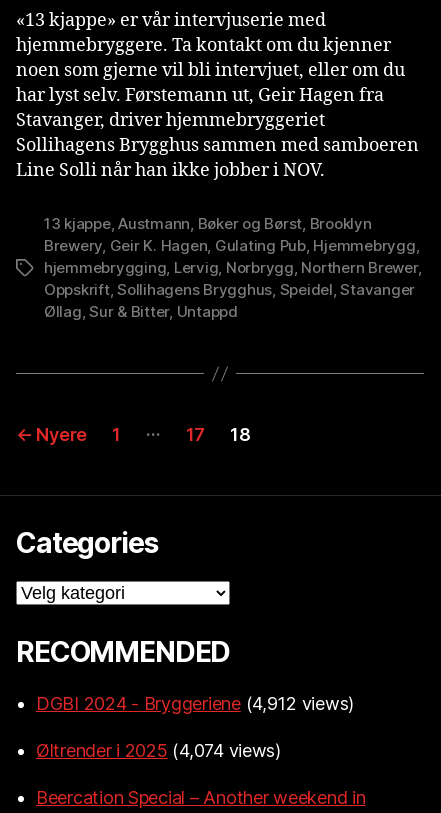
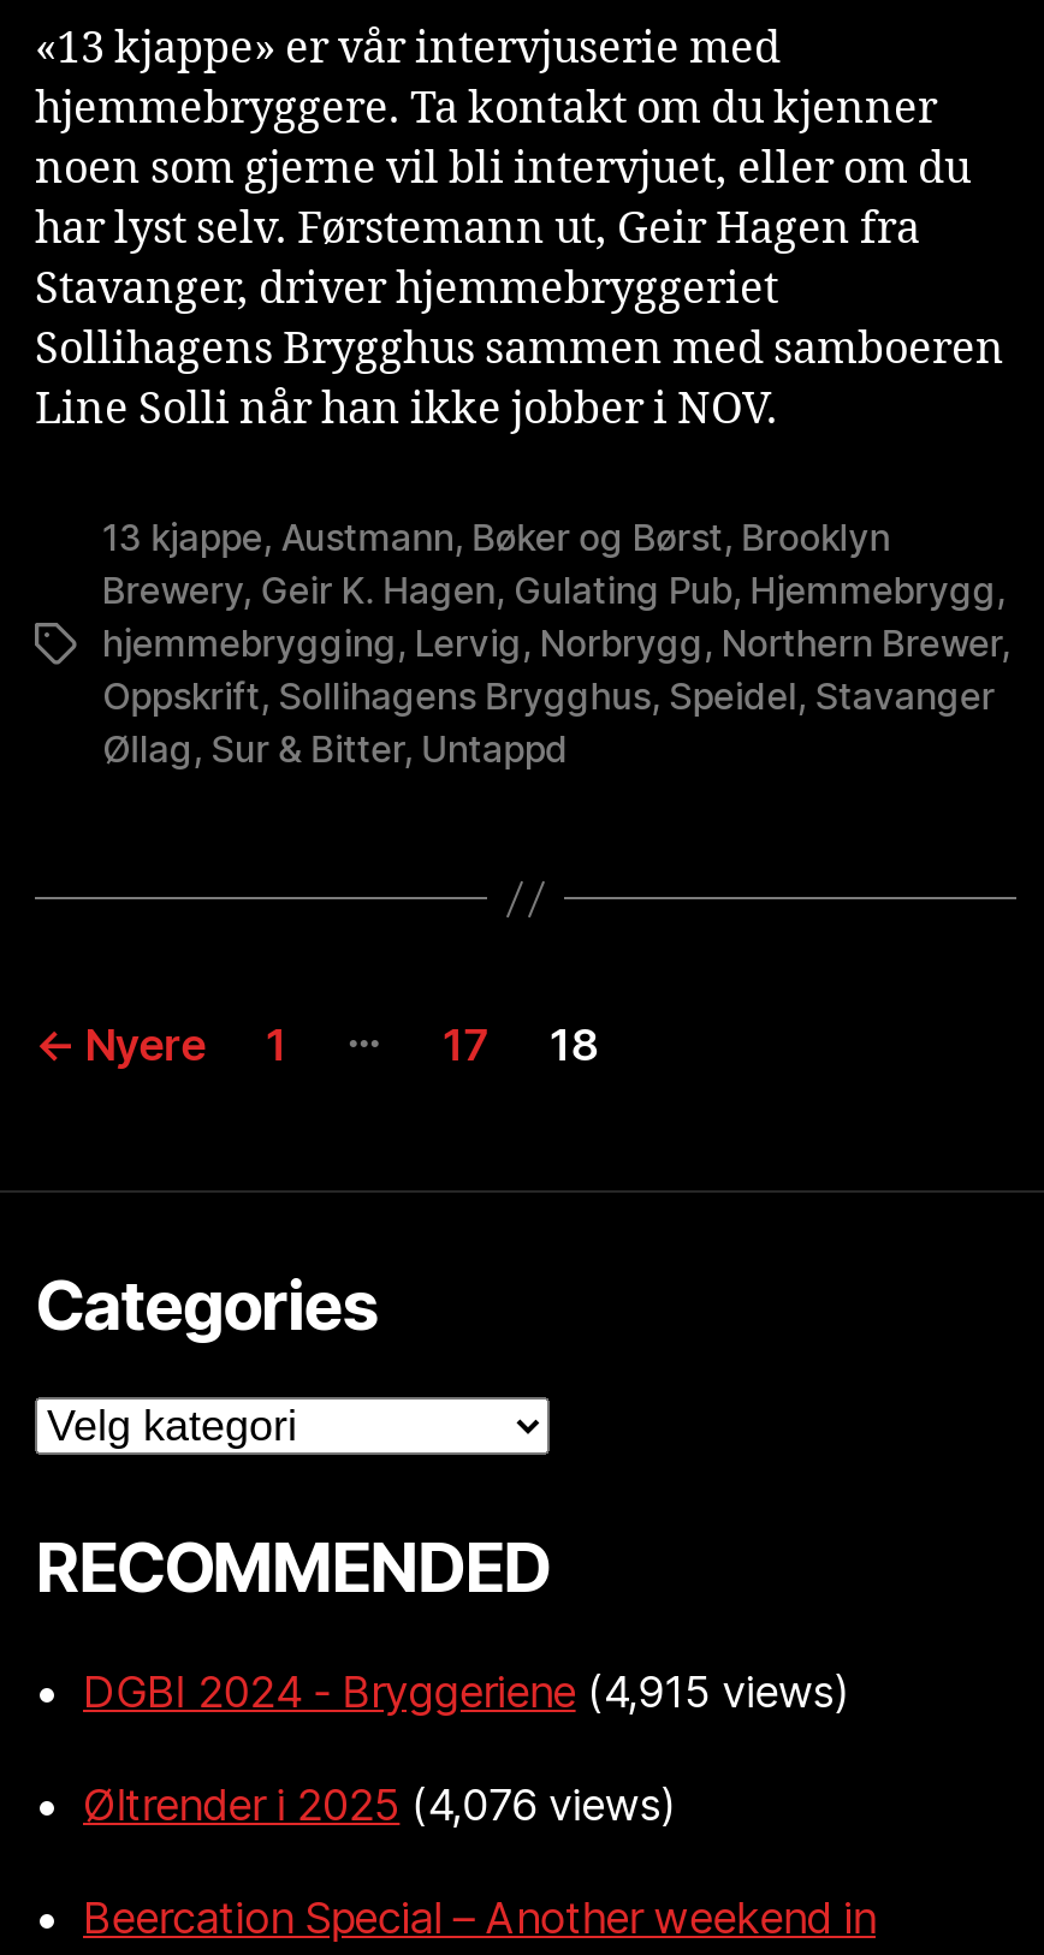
- DGBI 2024 - Bryggeriene (4,912 views)
+ DGBI 2024 - Bryggeriene (4,915 views)

- Øltrender i 2025 (4,074 views)
+ Øltrender i 2025 (4,076 views)
